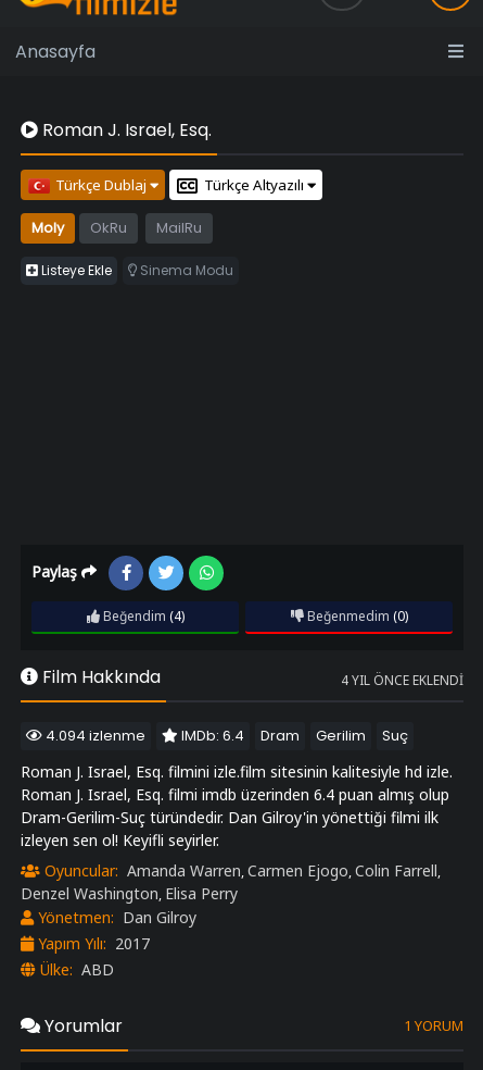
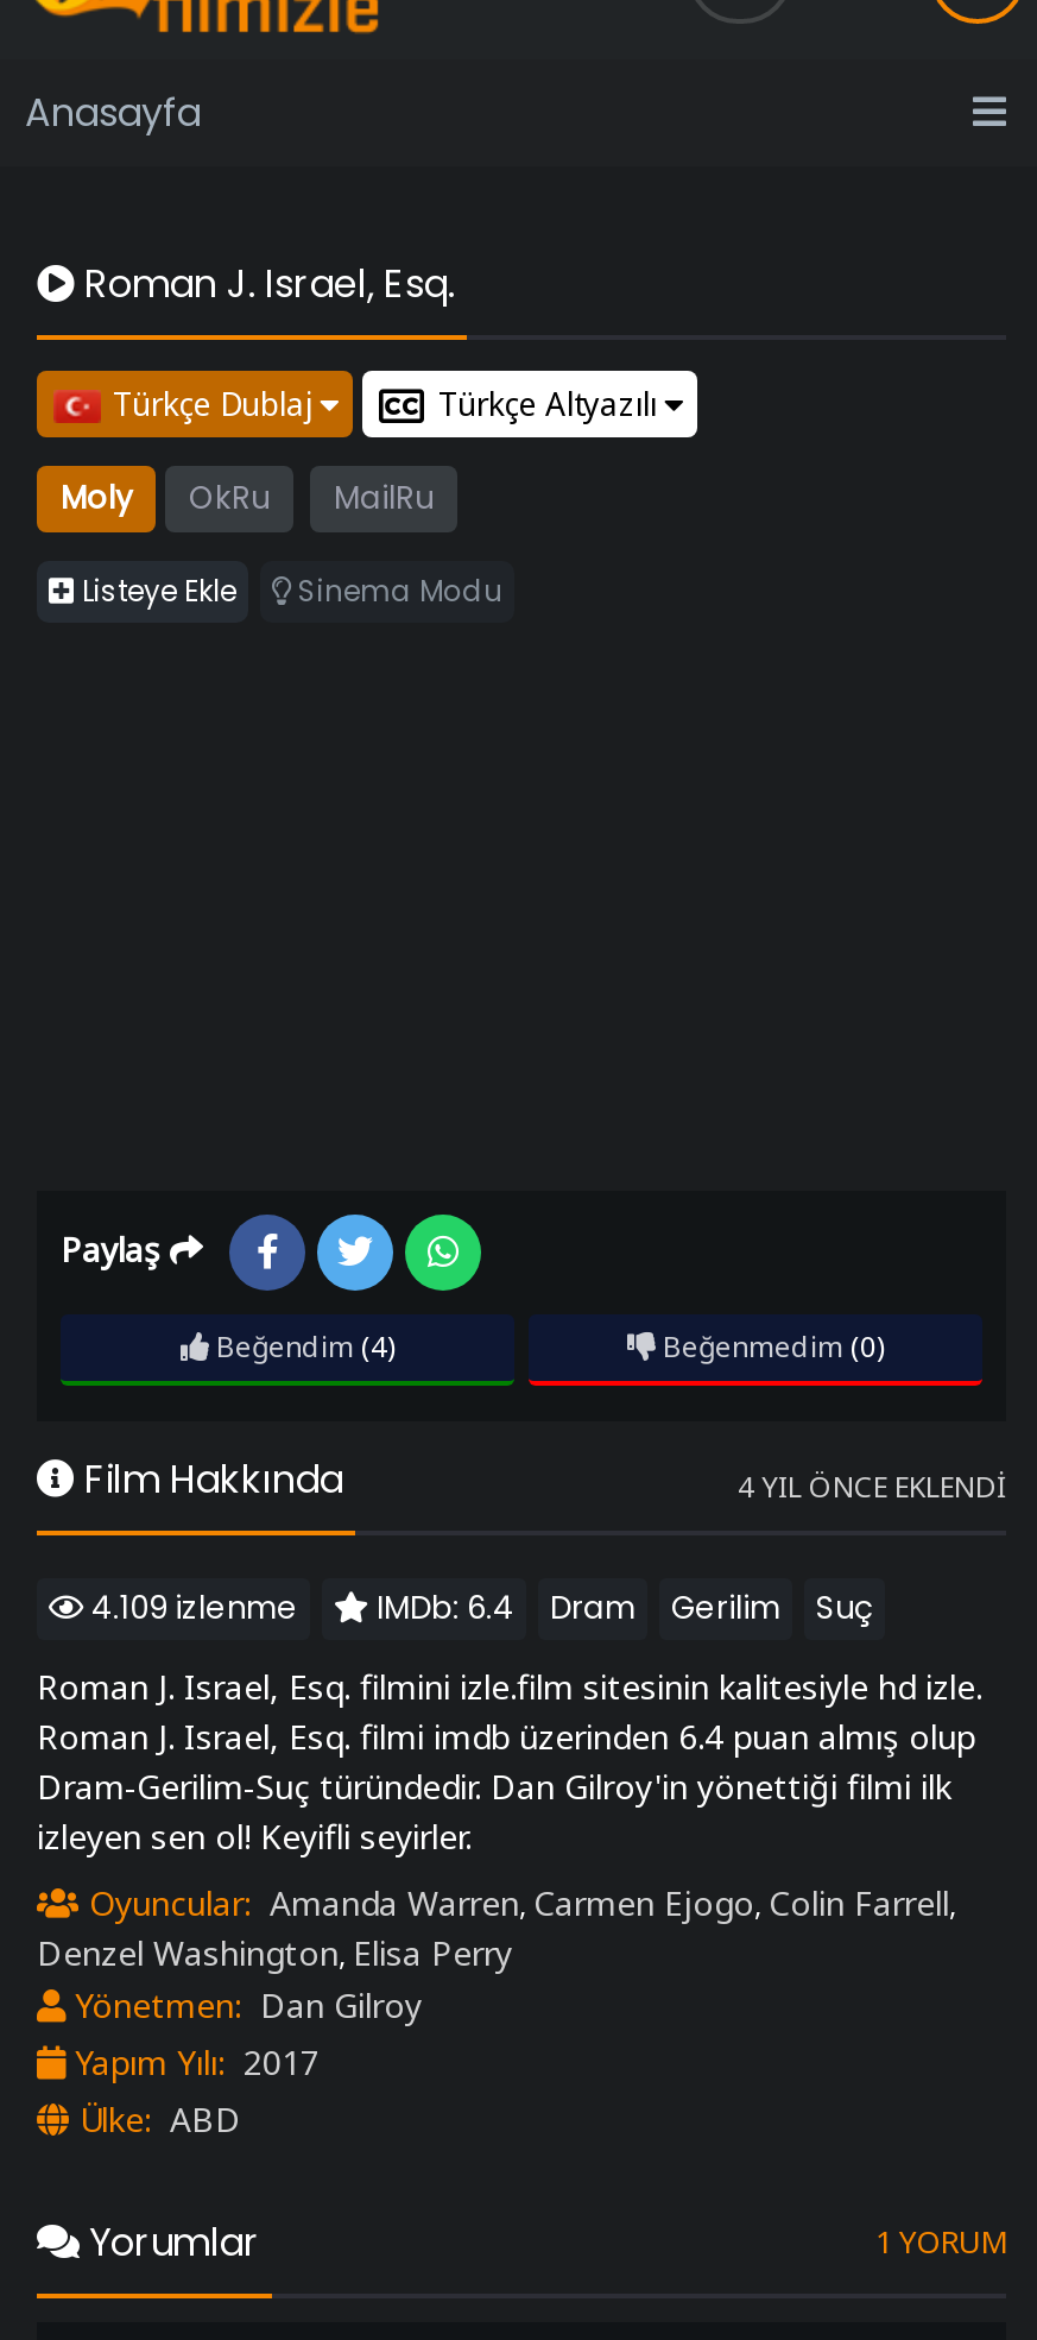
- 4.094 izlenme IMDb: 6.4 Dram Gerilim Suç
+ 4.109 izlenme IMDb: 6.4 Dram Gerilim Suç
